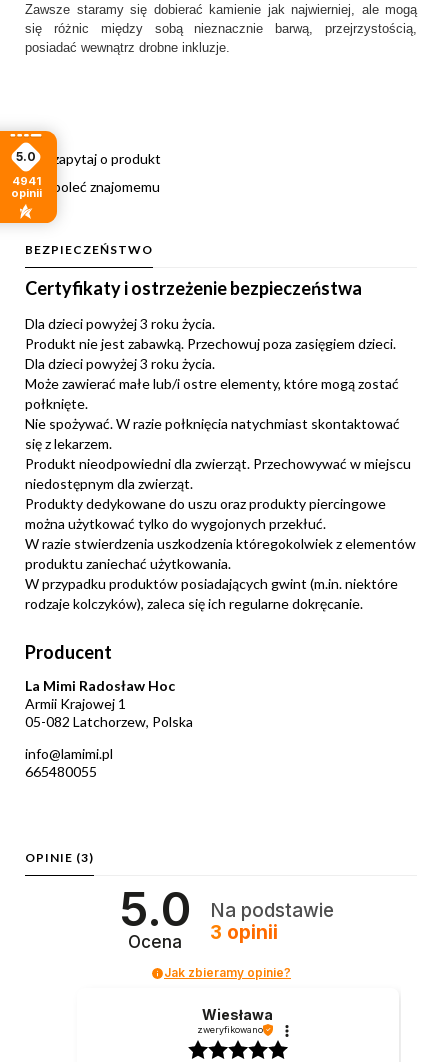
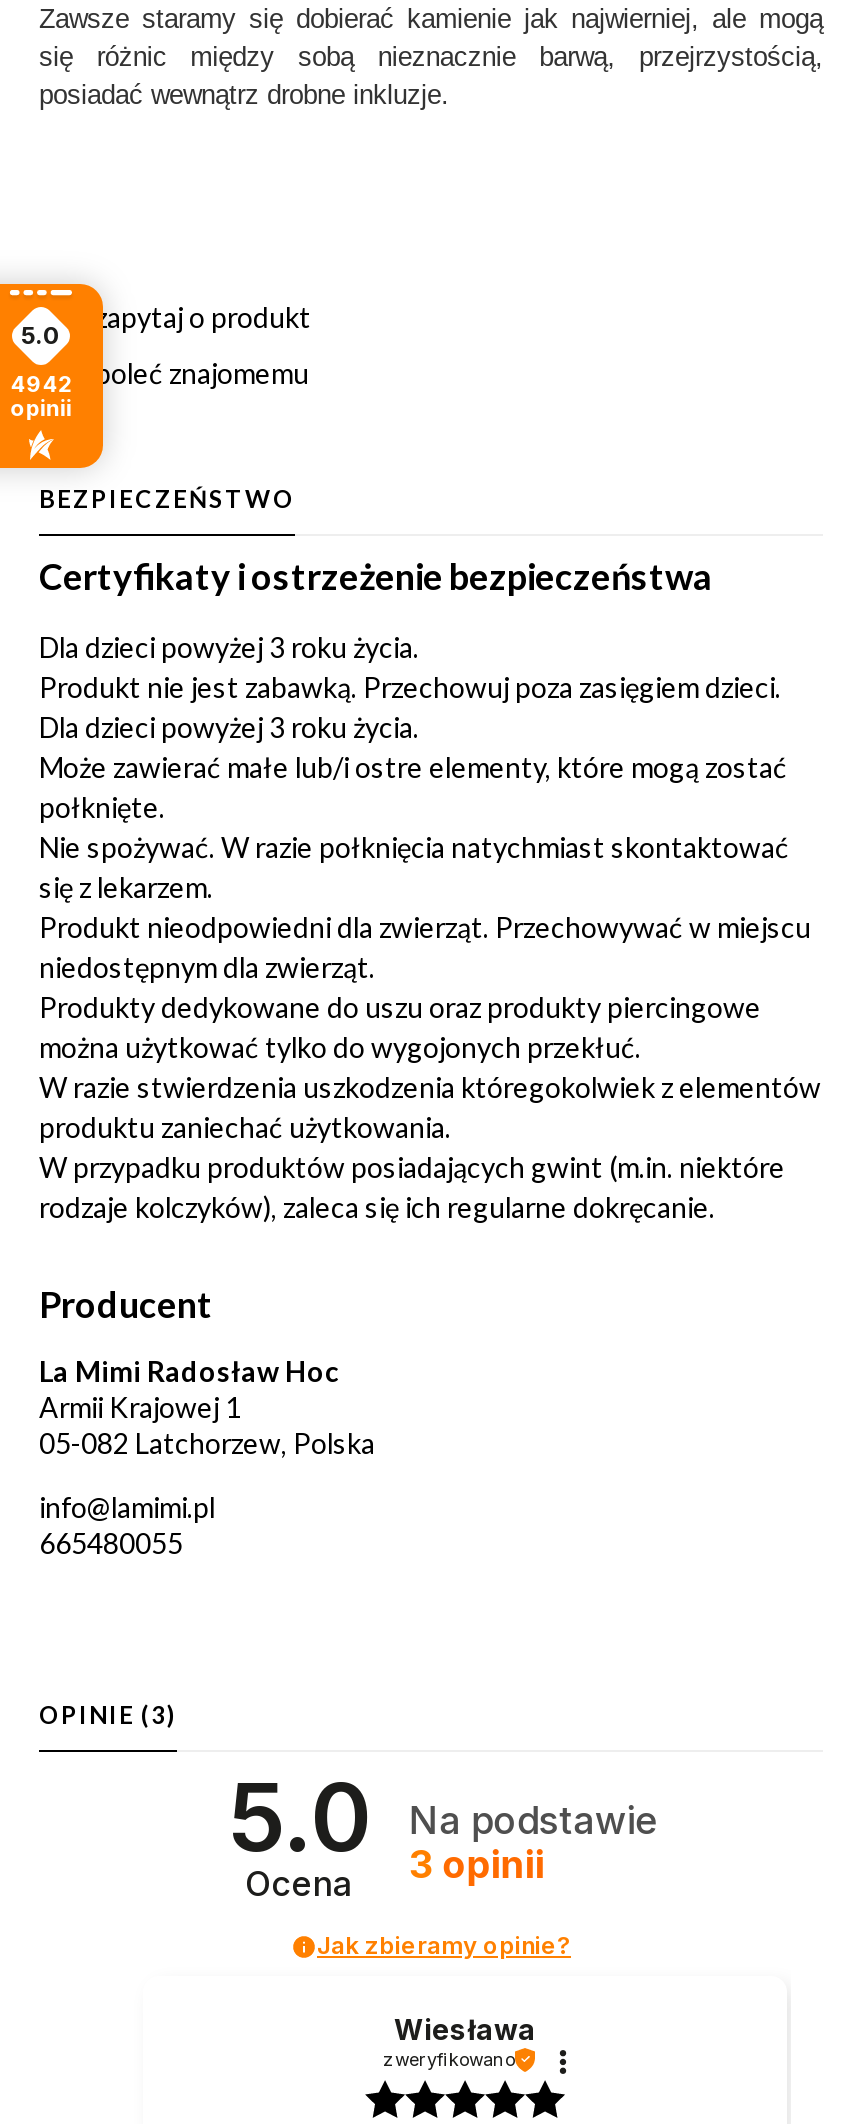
- 4941
+ 4942
